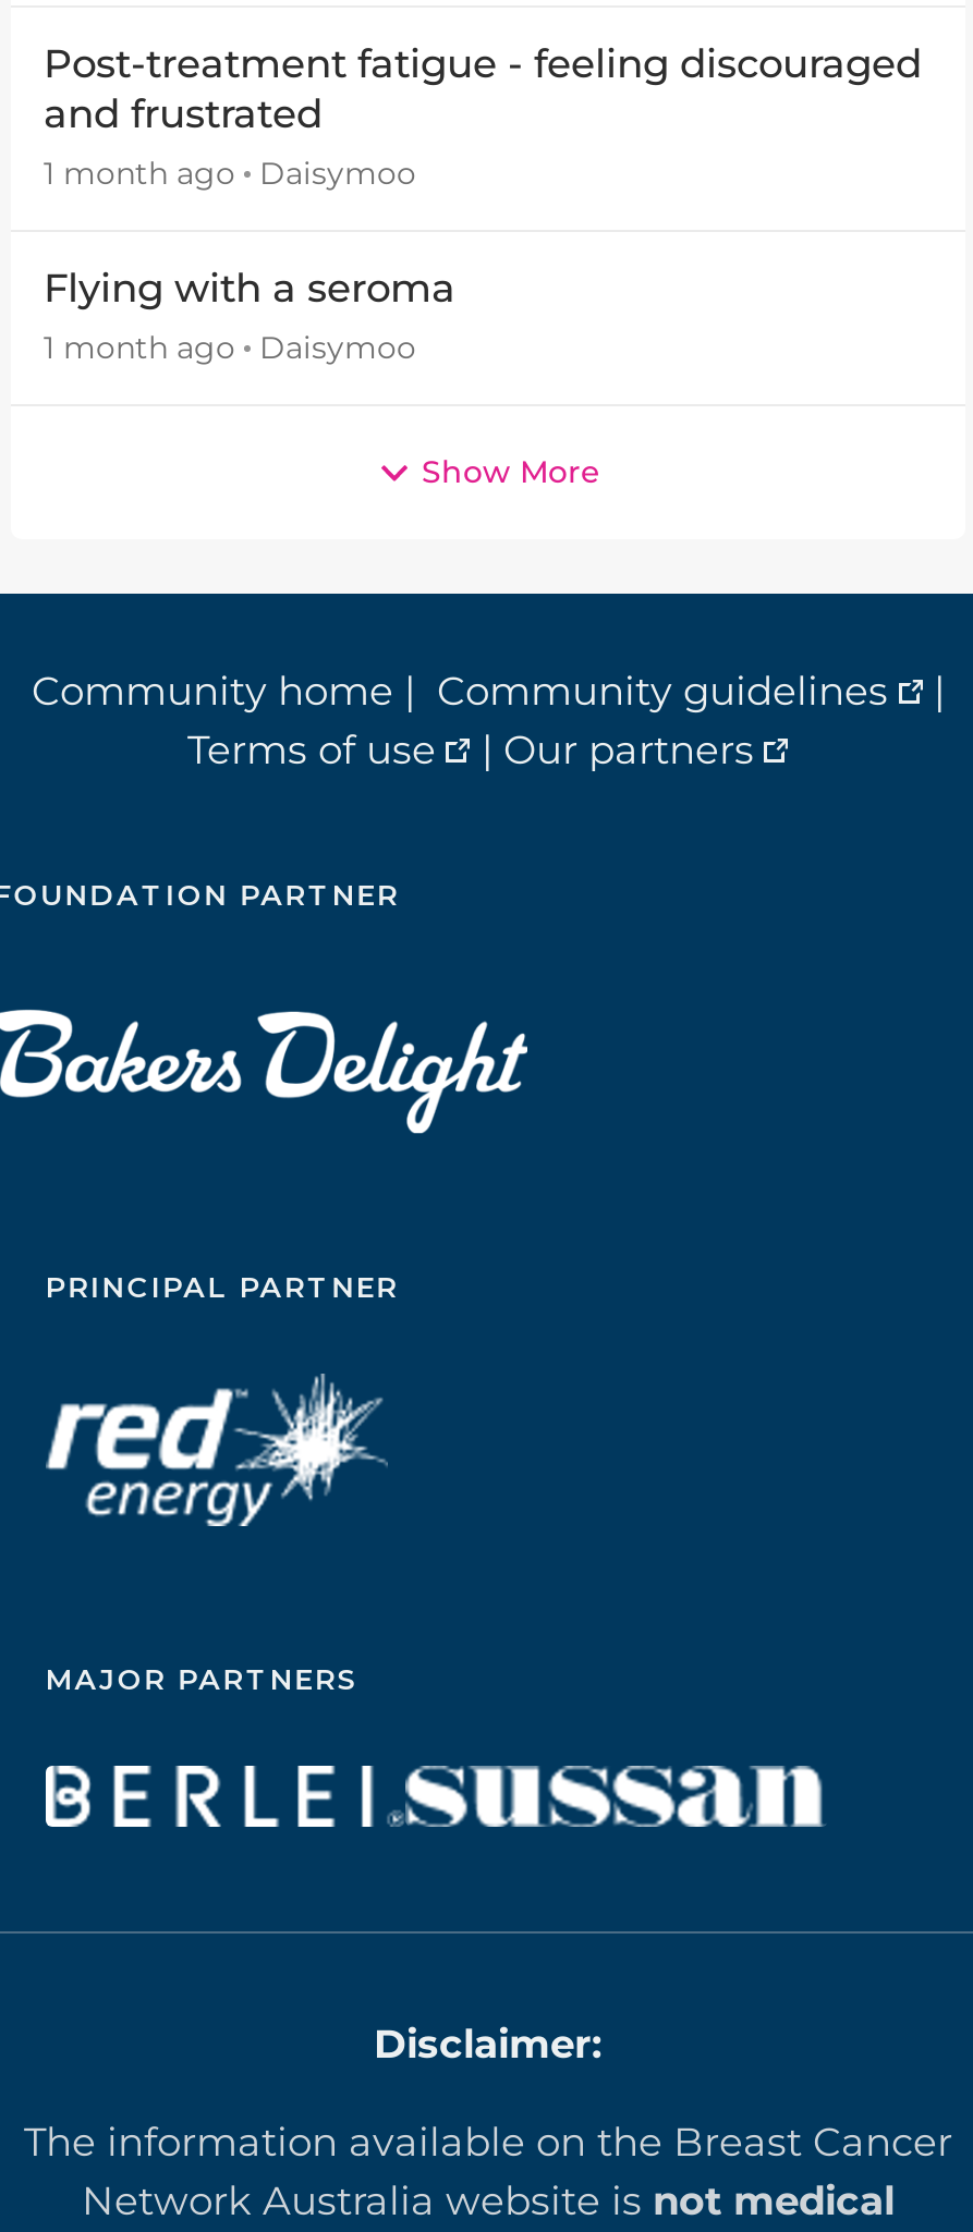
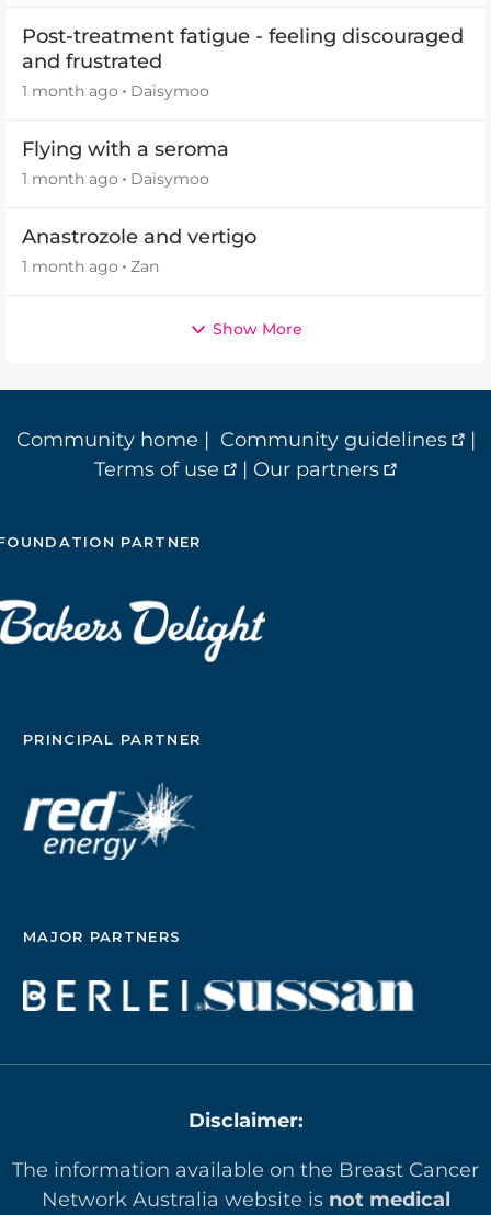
+ Anastrozole and vertigo
+ 1 month ago
+ Zan
